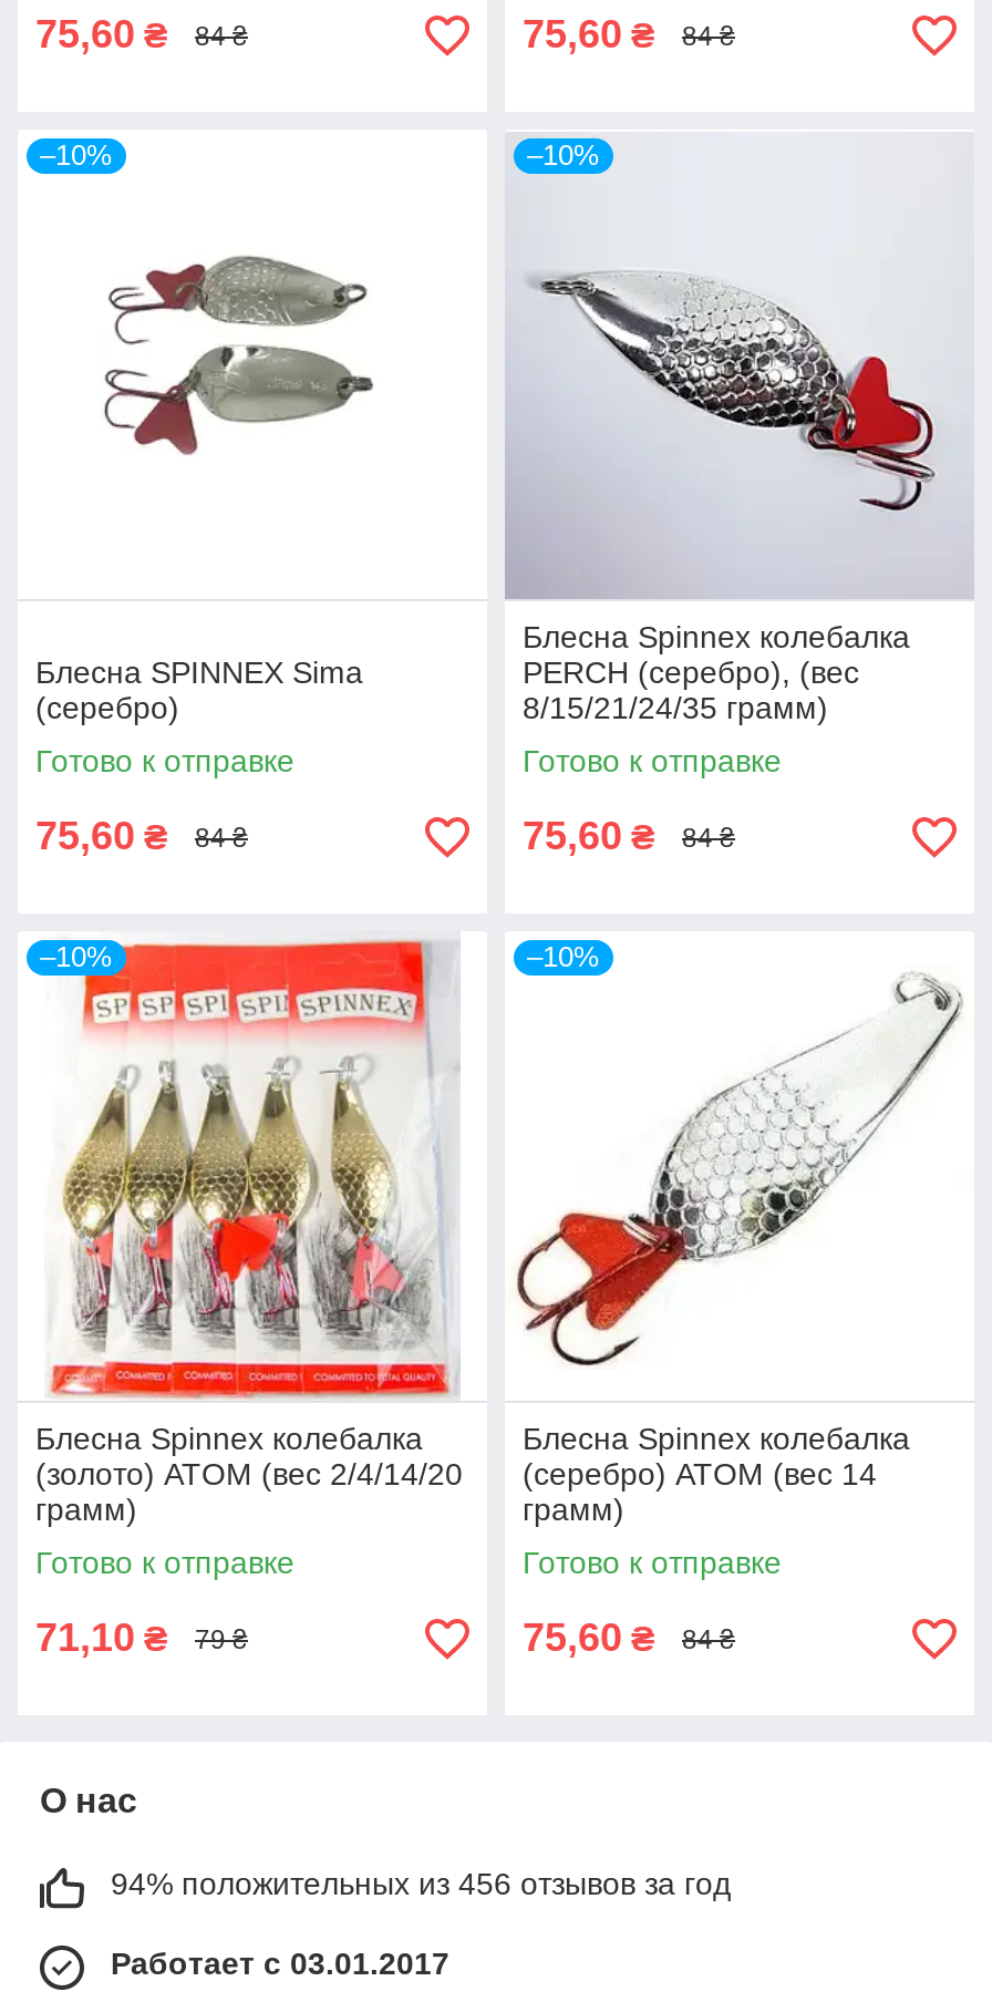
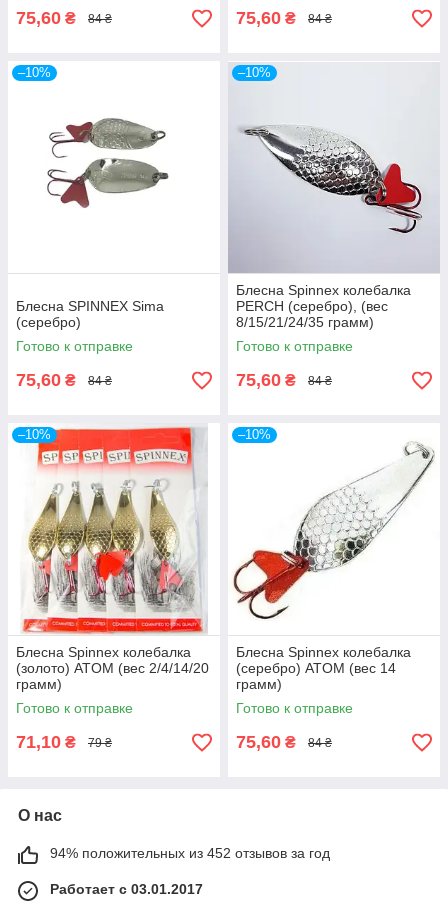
- 94% положительных из 456 отзывов за год
+ 94% положительных из 452 отзывов за год
